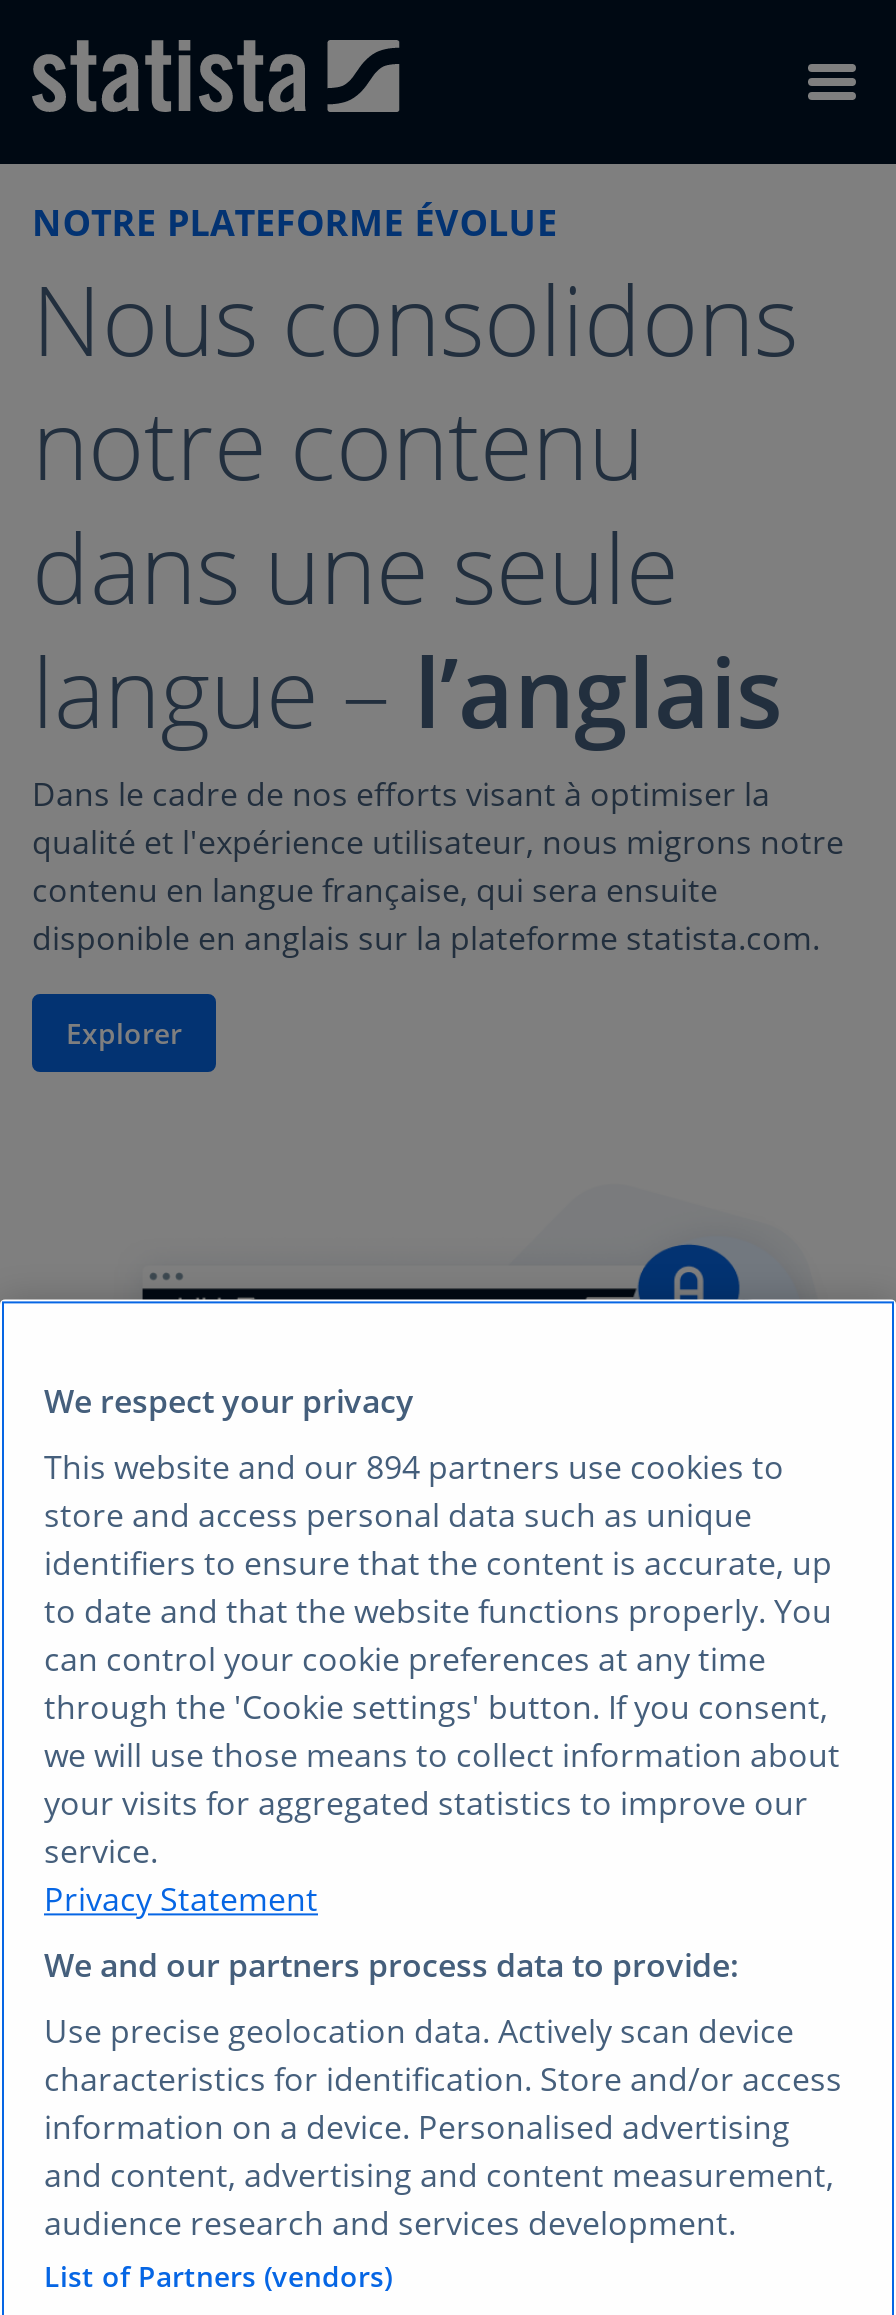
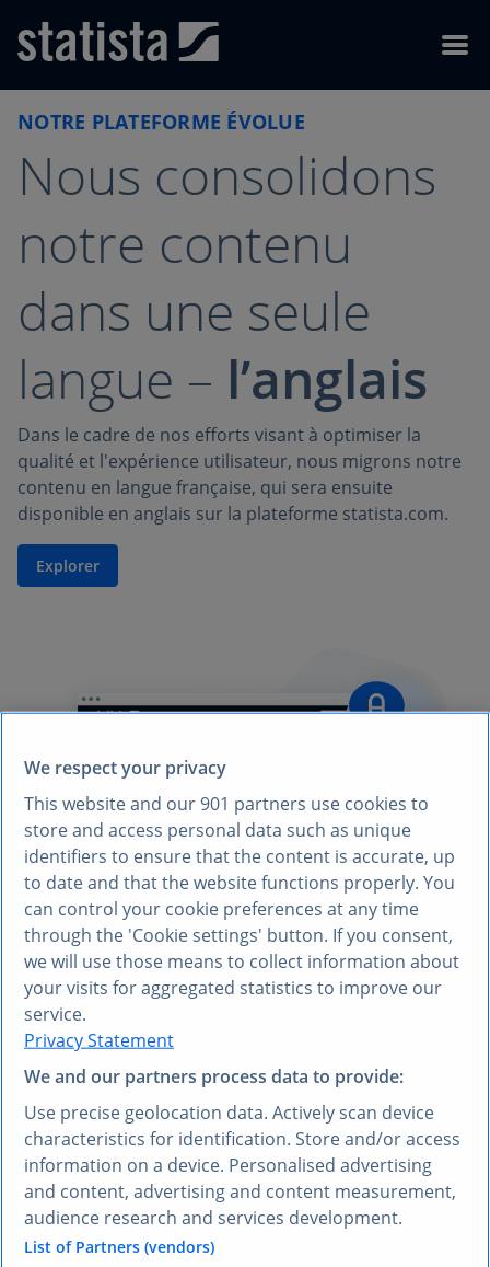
- This website and our 894 partners use cookies to
+ This website and our 901 partners use cookies to
